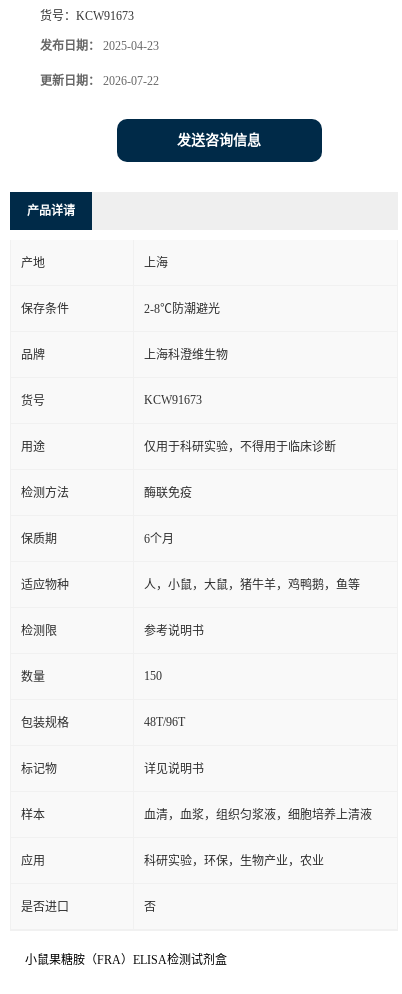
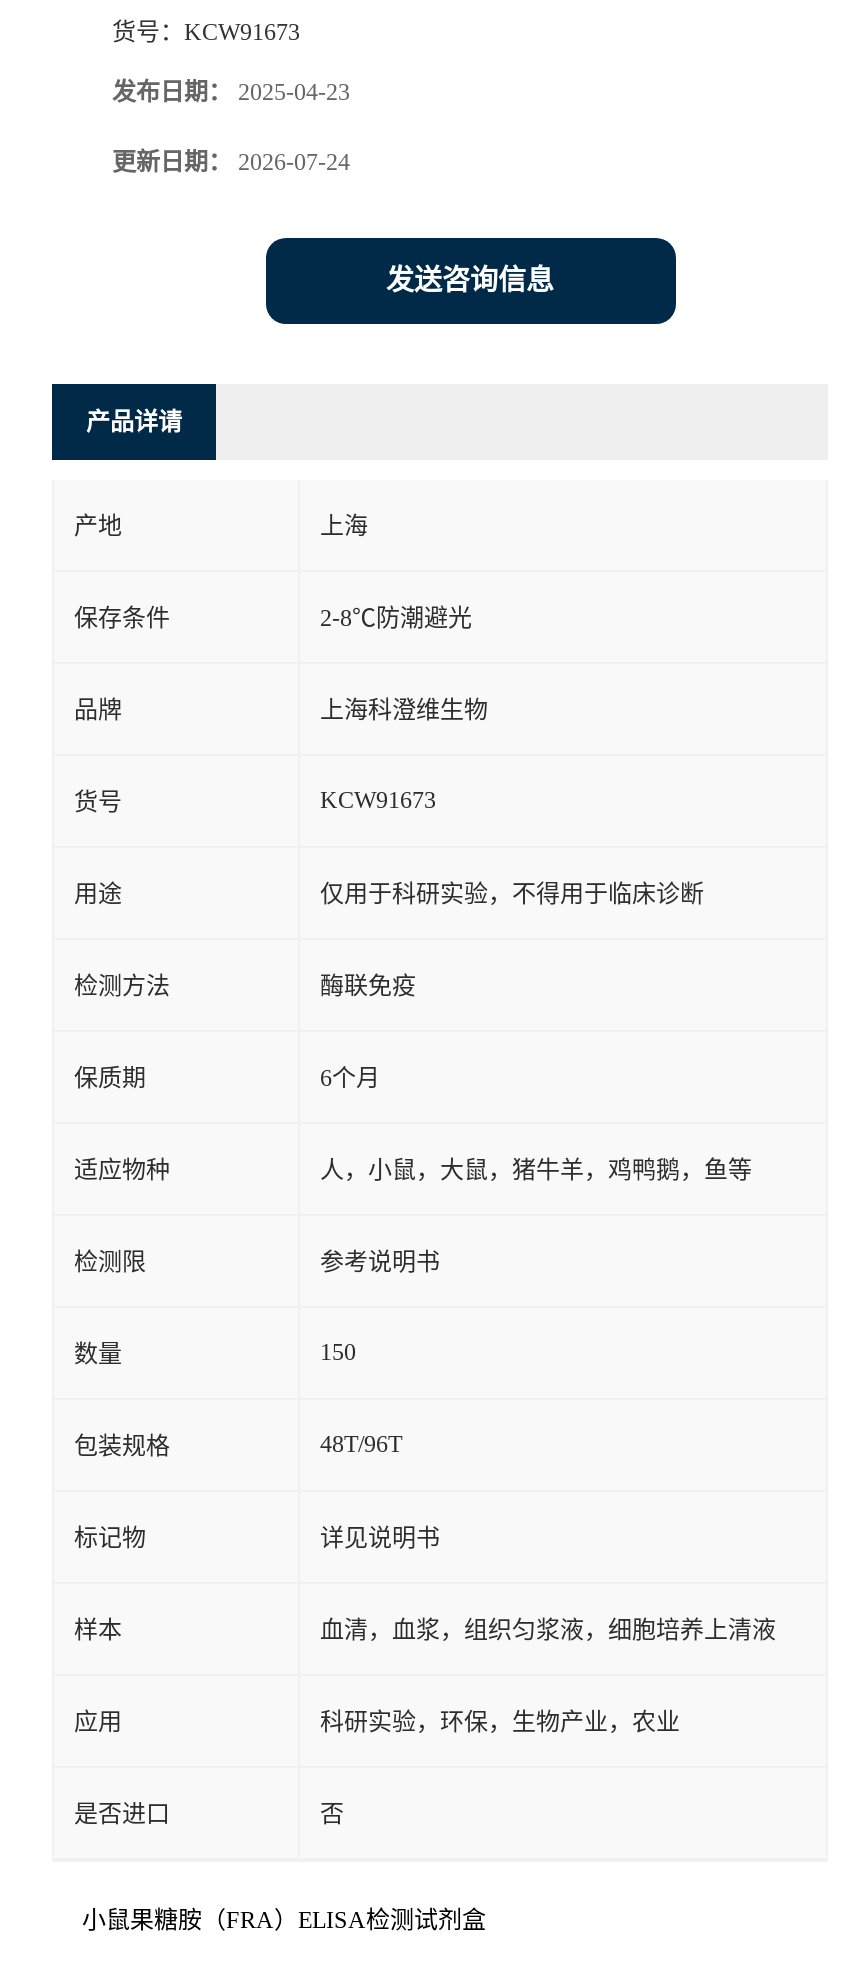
- 更新日期：2026-07-22
+ 更新日期：2026-07-24
